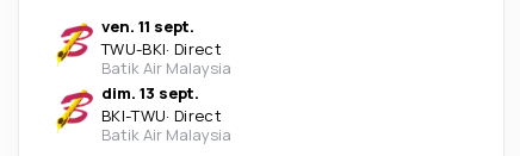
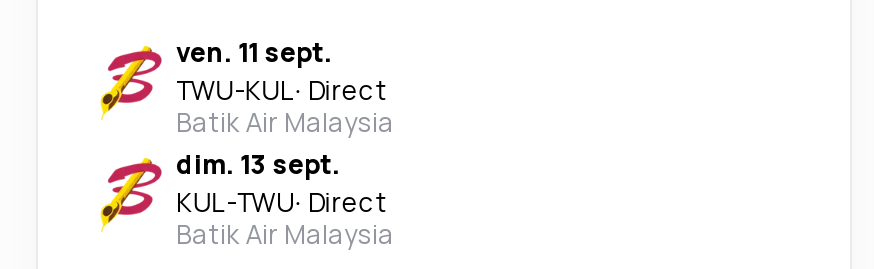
- TWU-BKI · Direct
+ TWU-KUL · Direct

- BKI-TWU · Direct
+ KUL-TWU · Direct
